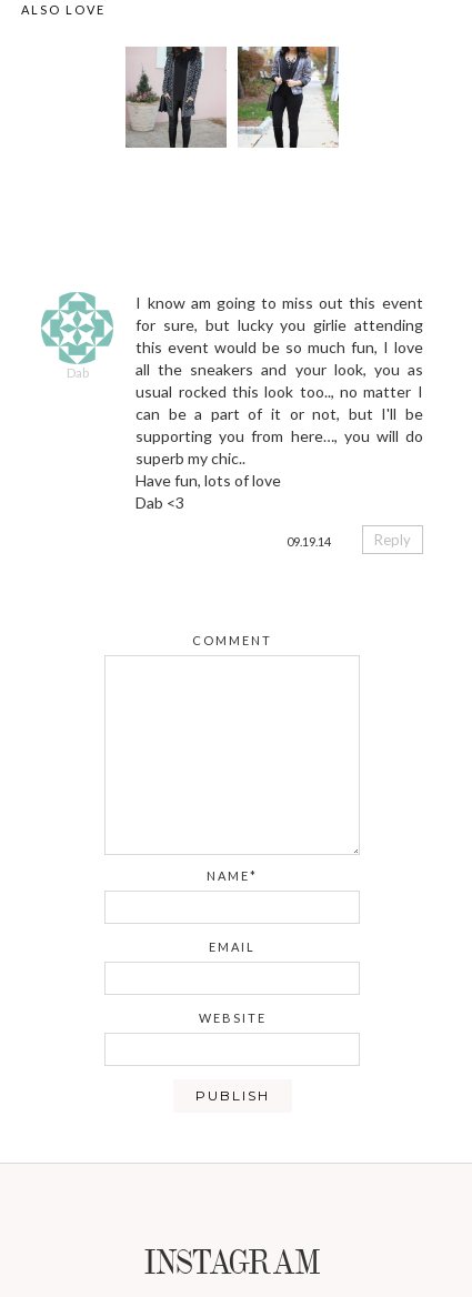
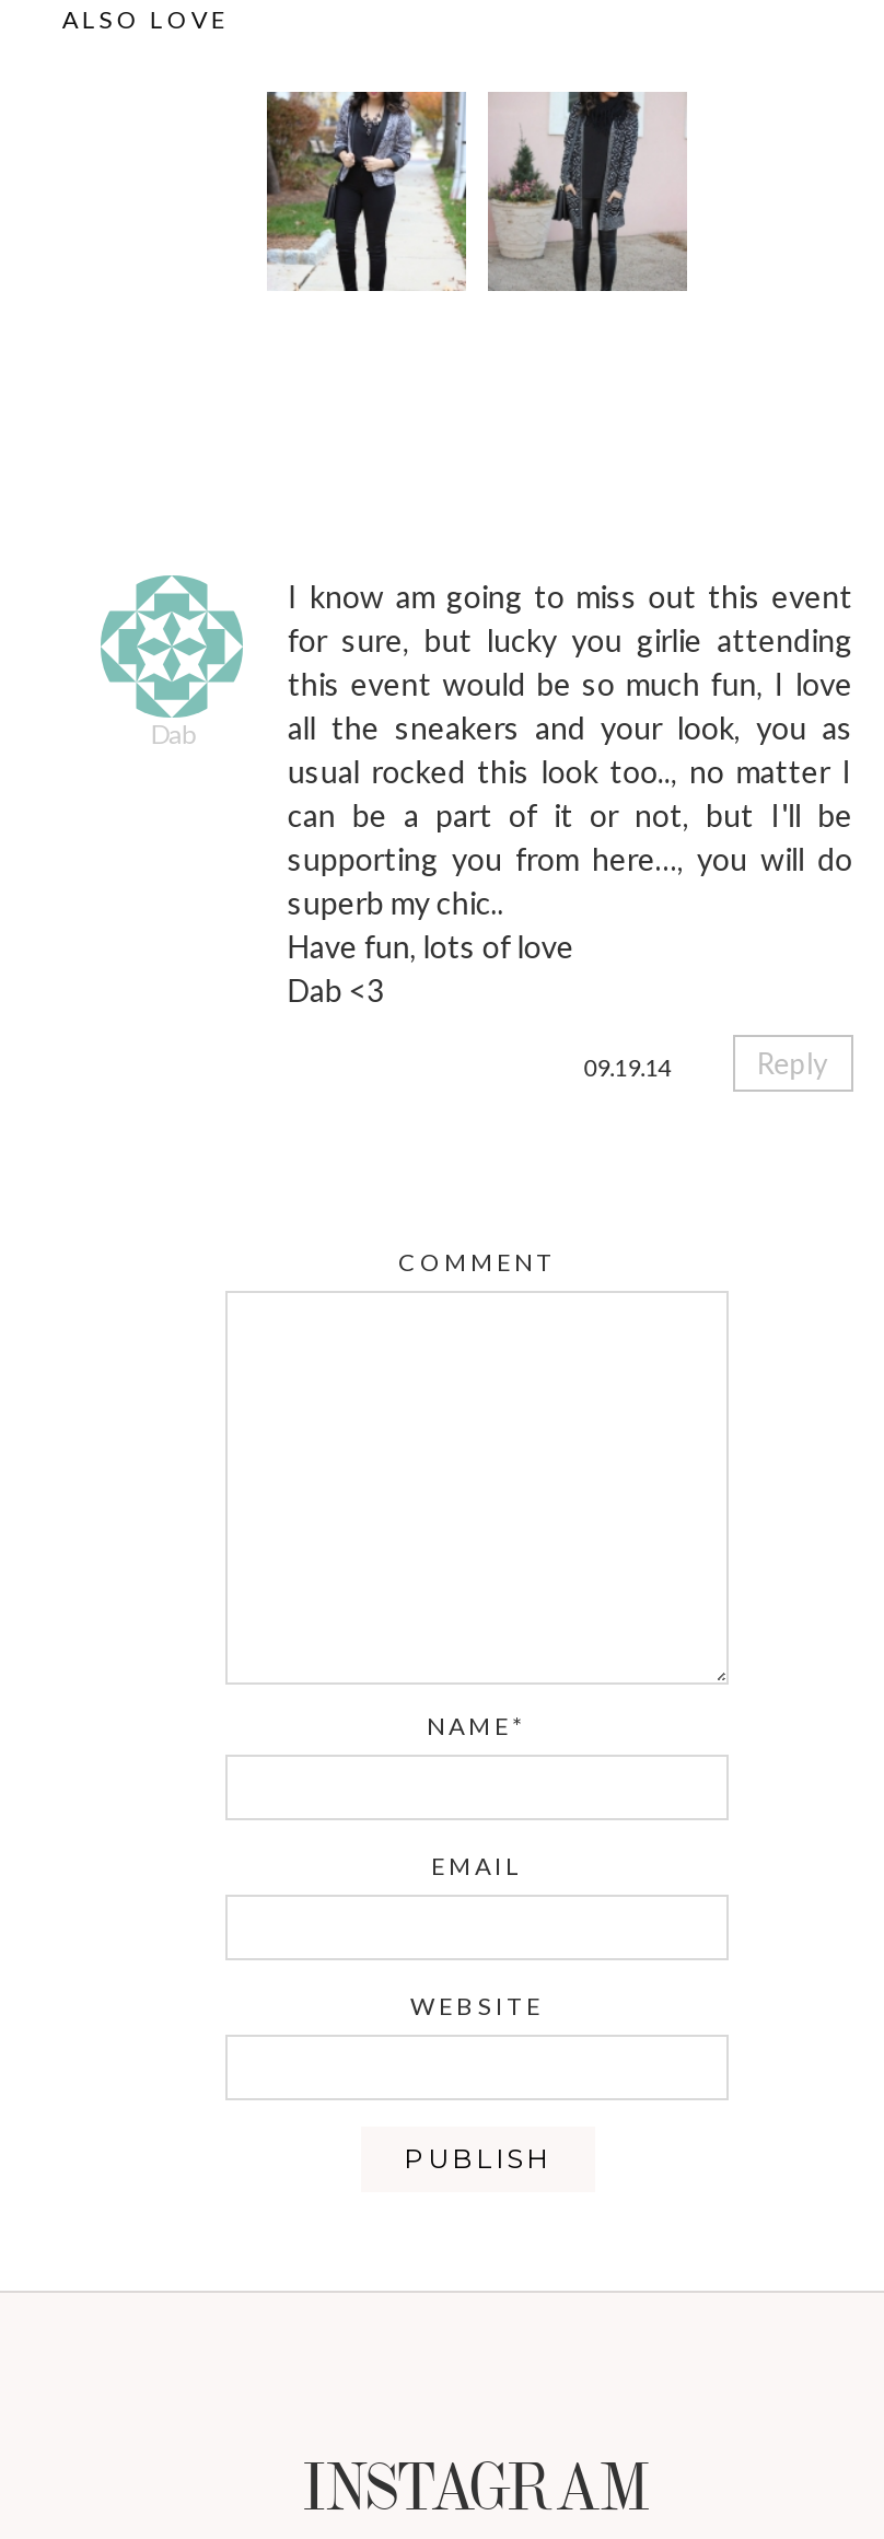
- [image]
+ [image]

- [image]
+ [image]
